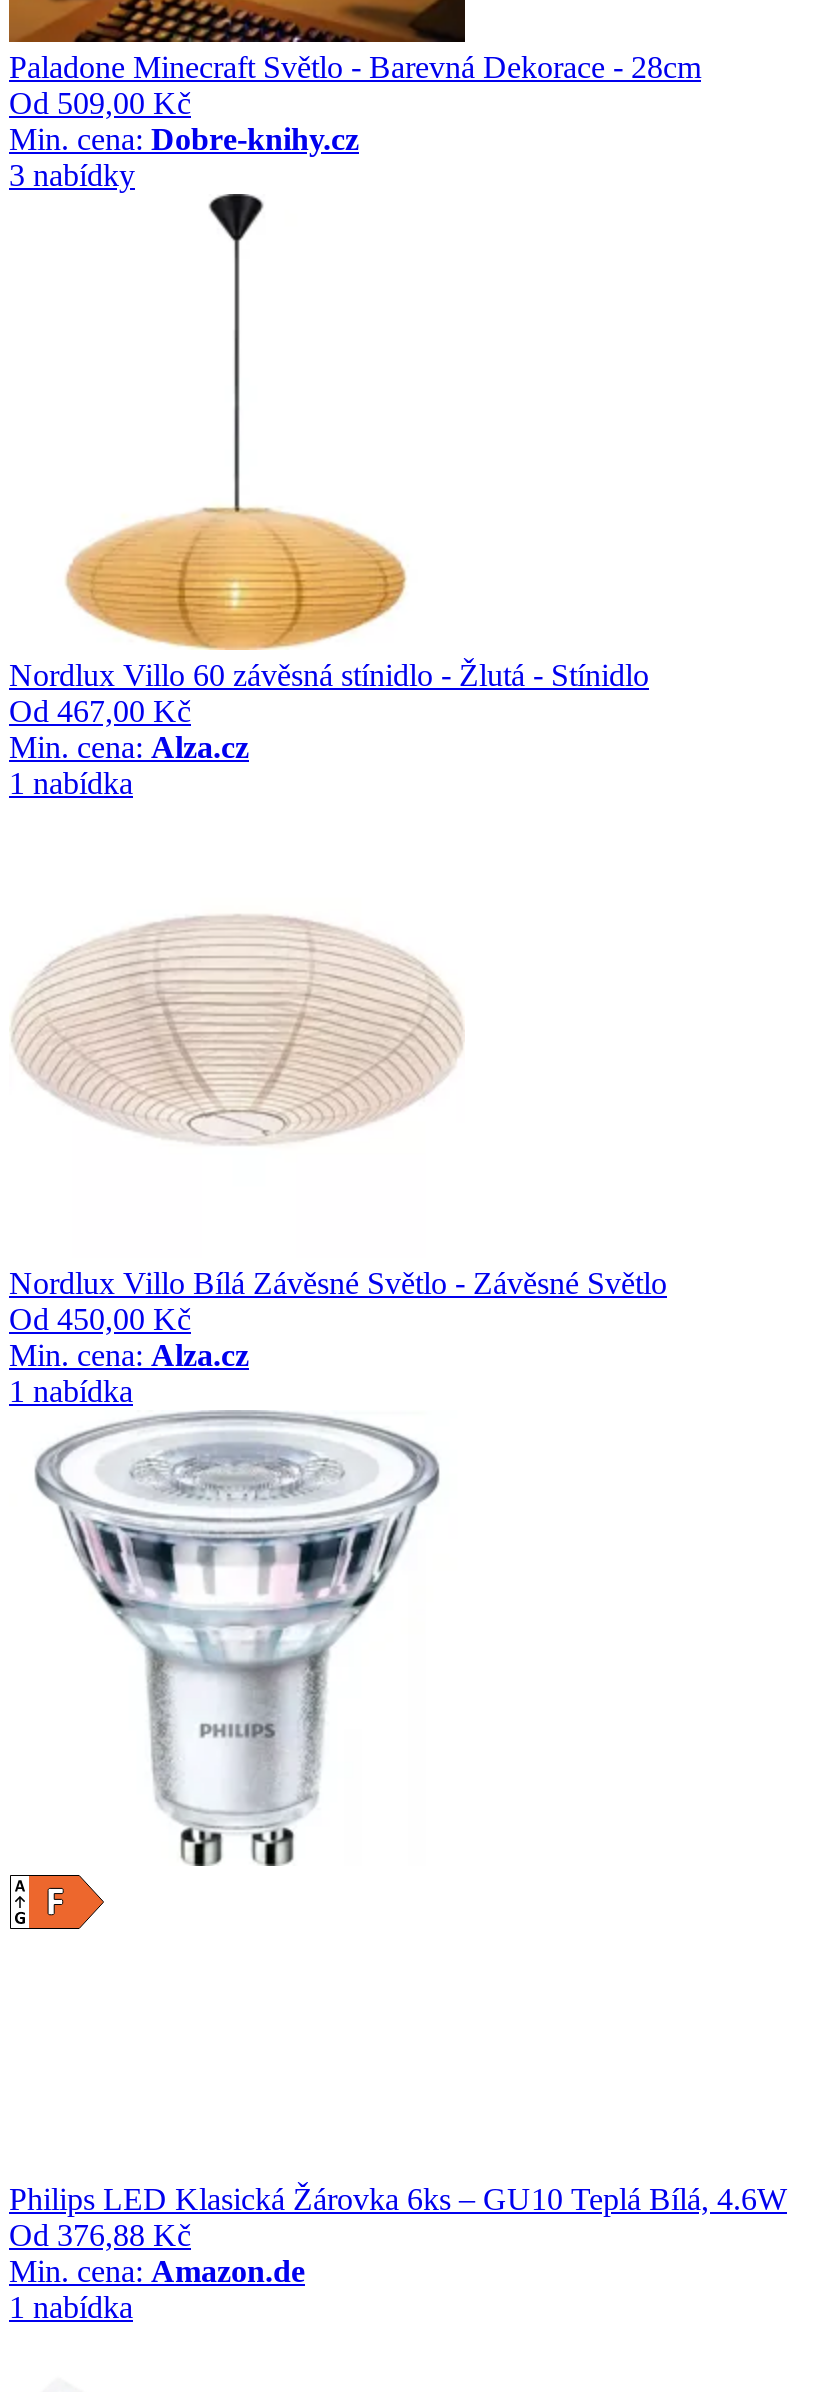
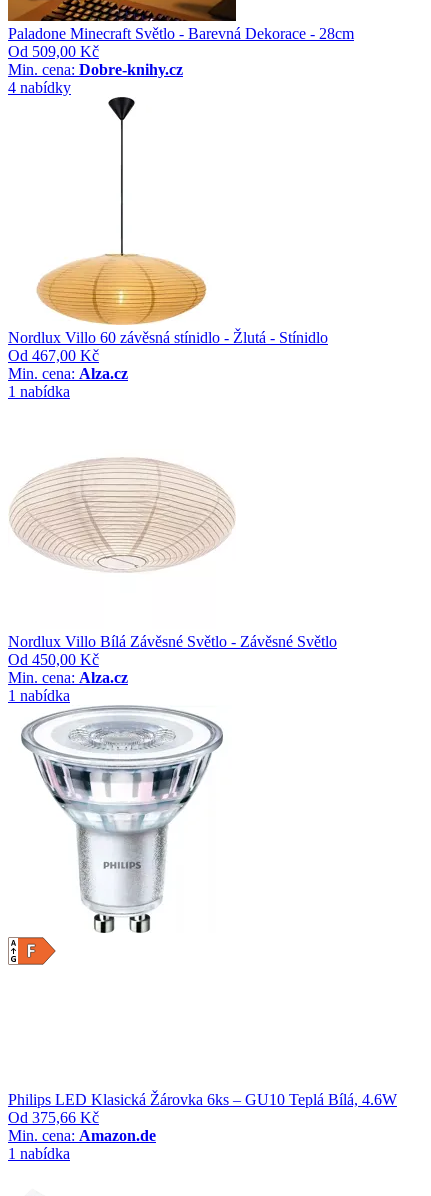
- 3 nabídky
+ 4 nabídky

- Od 376,88 Kč
+ Od 375,66 Kč
